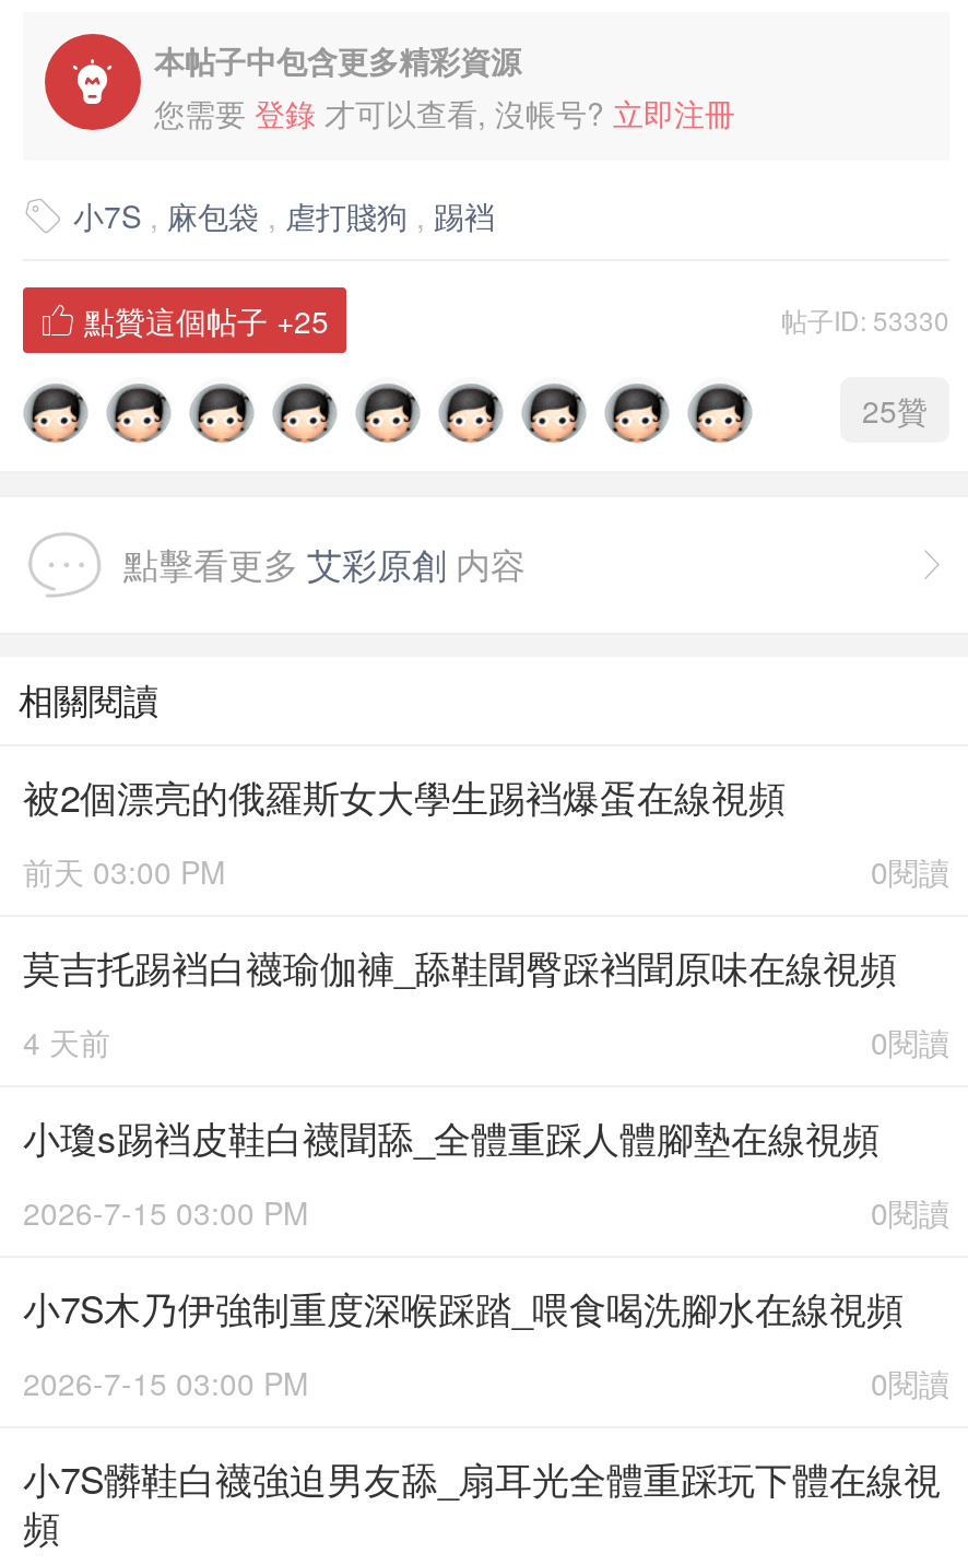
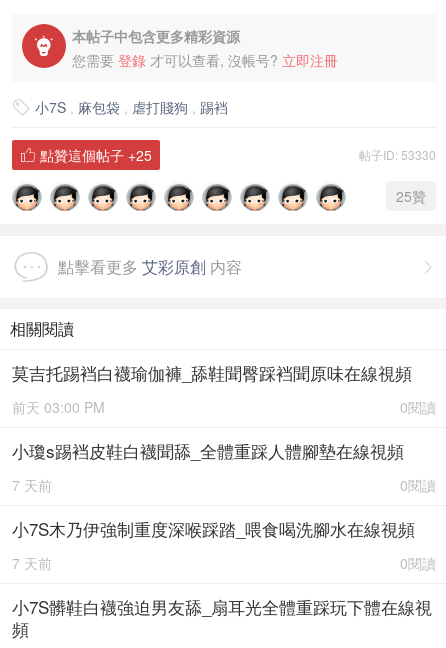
- 被2個漂亮的俄羅斯女大學生踢裆爆蛋在線視頻
- 0閱讀
- 前天 03:00 PM

- 4 天前
+ 前天 03:00 PM

- 2026-7-15 03:00 PM
+ 7 天前

- 2026-7-15 03:00 PM
+ 7 天前
